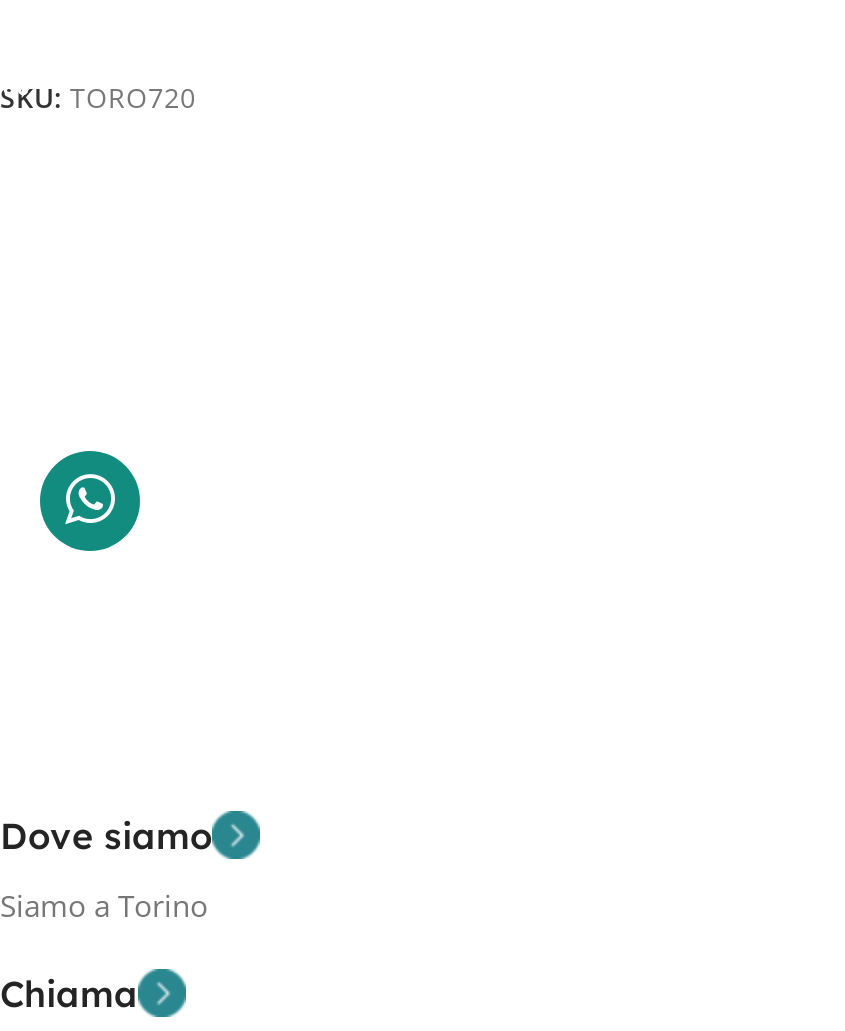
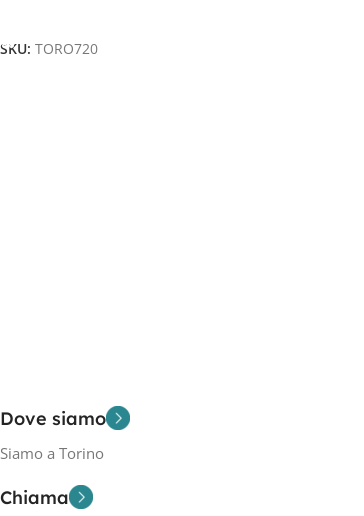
- [image]
